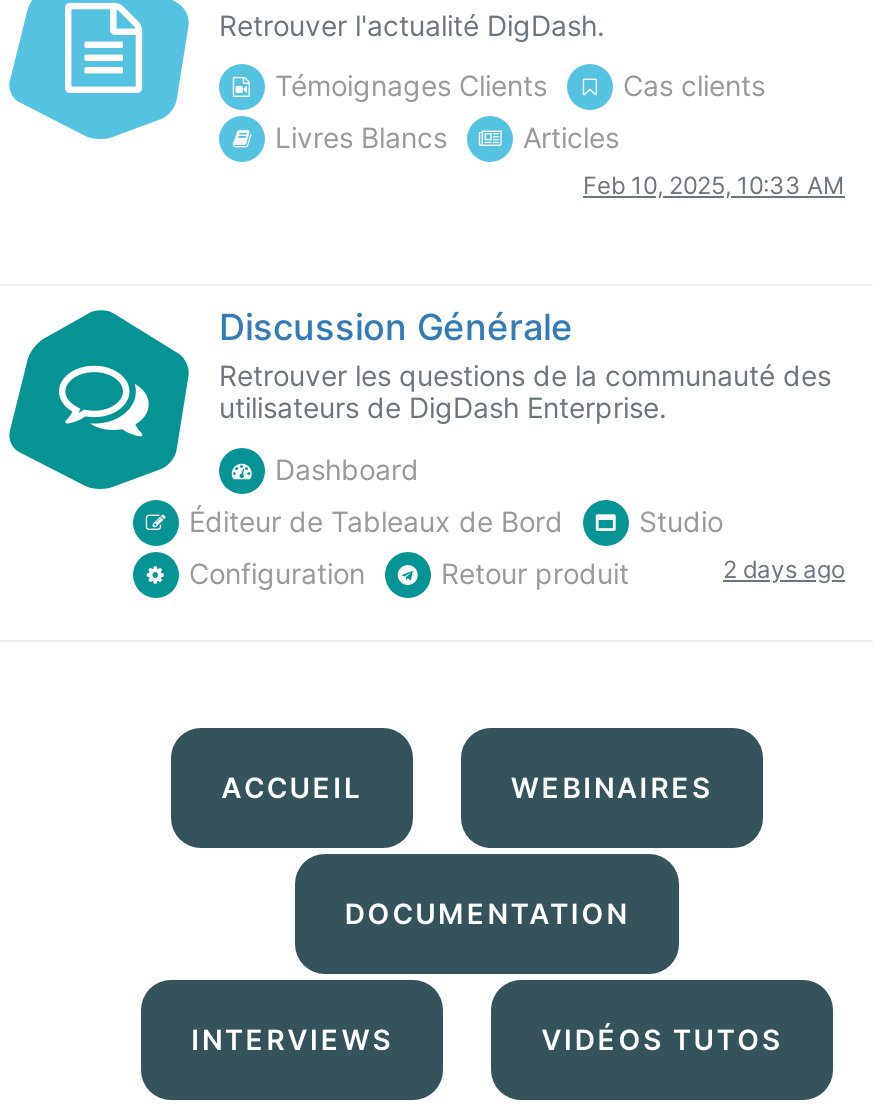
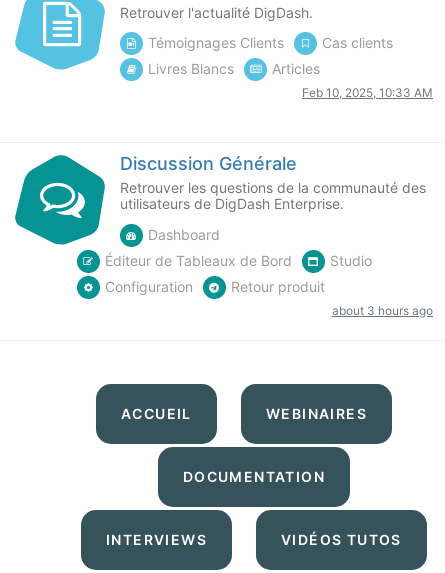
- 2 days ago
+ about 3 hours ago
